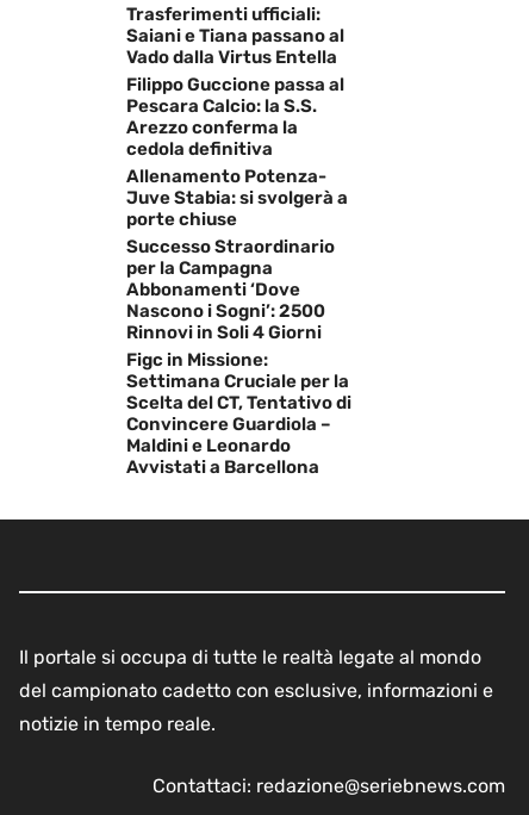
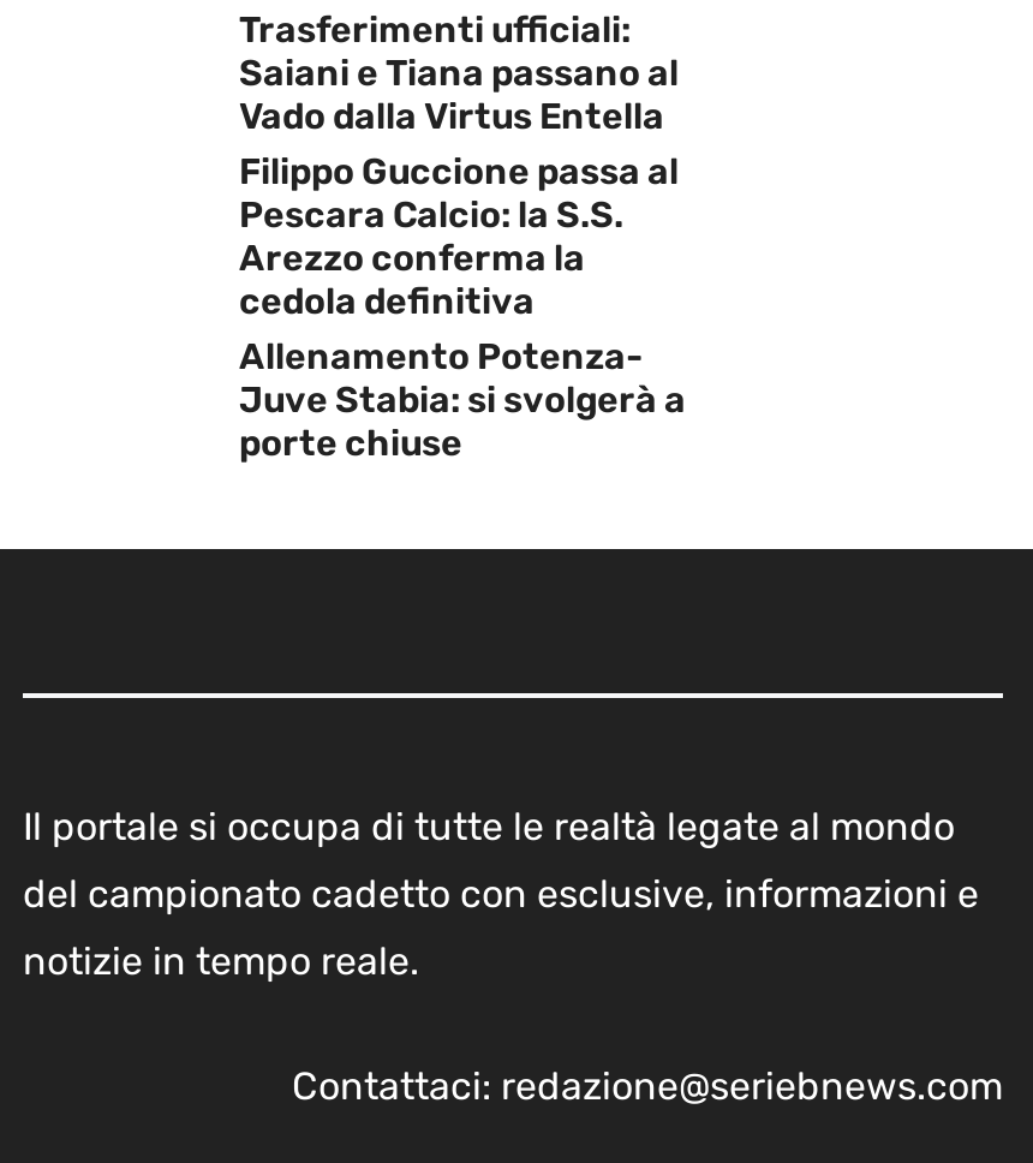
- Successo Straordinario
- per la Campagna
- Abbonamenti ‘Dove
- Nascono i Sogni’: 2500
- Rinnovi in Soli 4 Giorni
- Figc in Missione:
- Settimana Cruciale per la
- Scelta del CT, Tentativo di
- Convincere Guardiola –
- Maldini e Leonardo
- Avvistati a Barcellona
